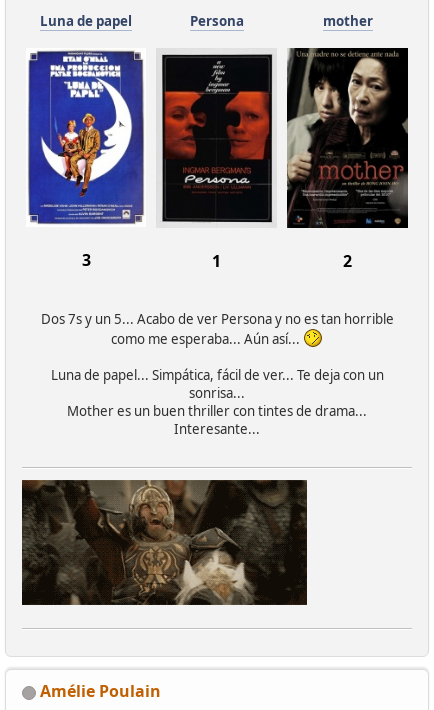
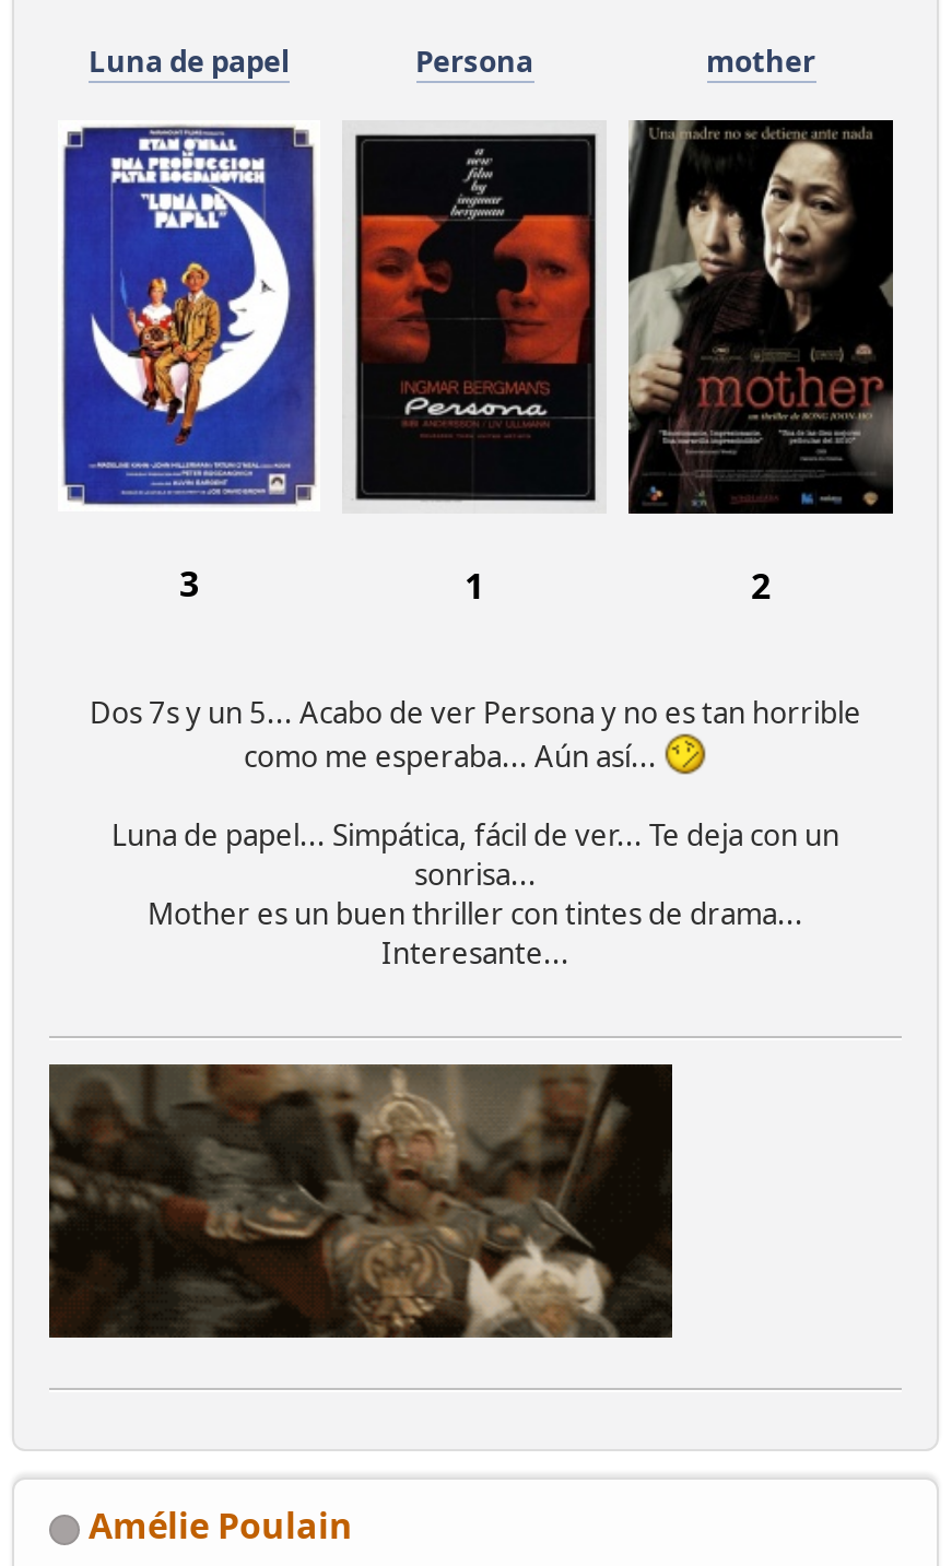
- [image]
+ [image]
